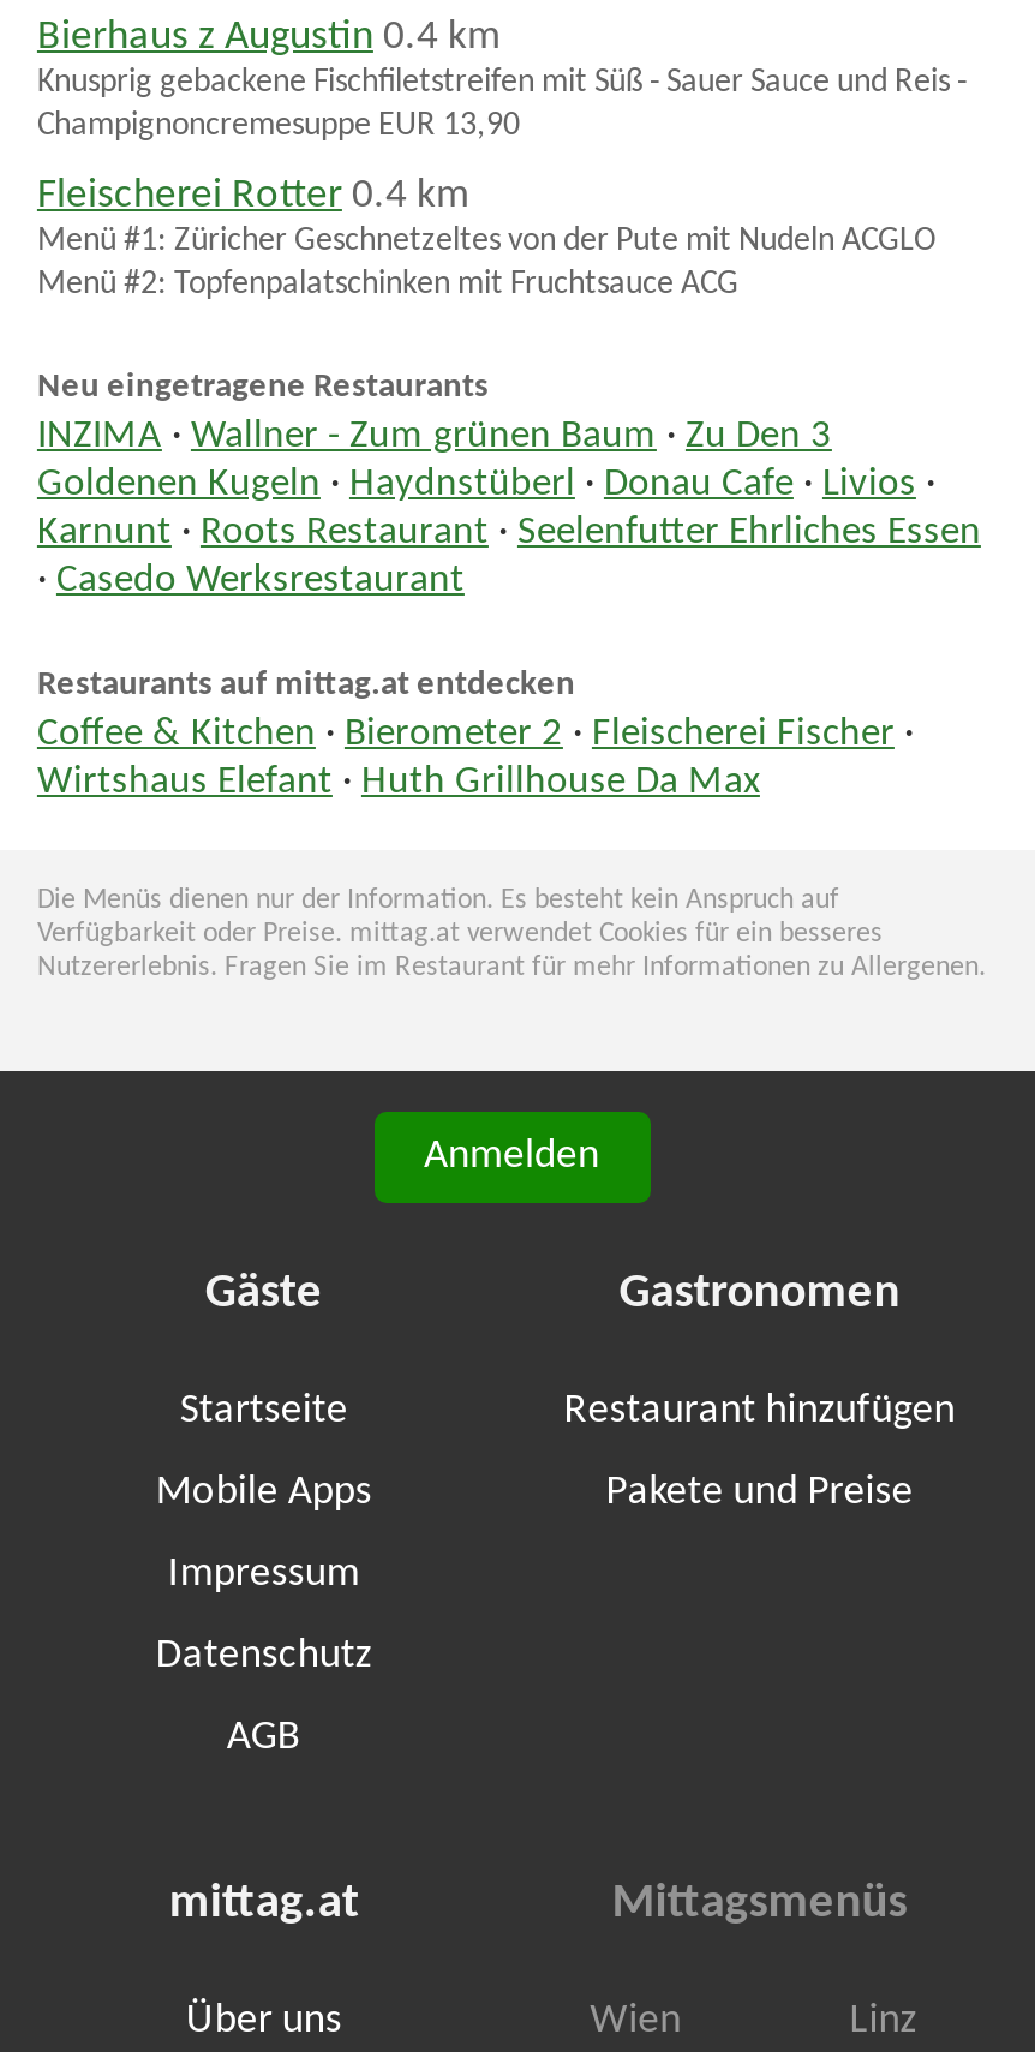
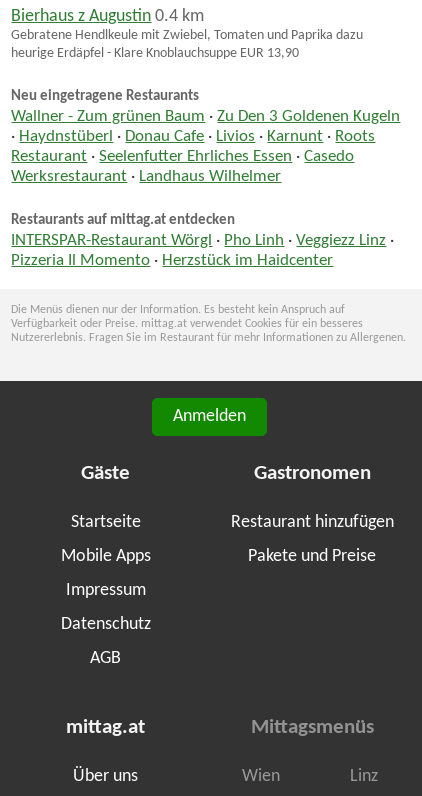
- Knusprig gebackene Fischfiletstreifen mit Süß - Sauer Sauce und Reis -
- Champignoncremesuppe EUR 13,90
- Fleischerei Rotter 0.4 km
- Menü #1: Züricher Geschnetzeltes von der Pute mit Nudeln ACGLO
- Menü #2: Topfenpalatschinken mit Fruchtsauce ACG
+ Gebratene Hendlkeule mit Zwiebel, Tomaten und Paprika dazu
+ heurige Erdäpfel - Klare Knoblauchsuppe EUR 13,90

- INZIMA · Wallner - Zum grünen Baum · Zu Den 3
- Goldenen Kugeln · Haydnstüberl · Donau Cafe · Livios ·
- Karnunt · Roots Restaurant · Seelenfutter Ehrliches Essen
- · Casedo Werksrestaurant
+ Wallner - Zum grünen Baum · Zu Den 3 Goldenen Kugeln
+ · Haydnstüberl · Donau Cafe · Livios · Karnunt · Roots
+ Restaurant · Seelenfutter Ehrliches Essen · Casedo
+ Werksrestaurant · Landhaus Wilhelmer

- Coffee & Kitchen · Bierometer 2 · Fleischerei Fischer ·
- Wirtshaus Elefant · Huth Grillhouse Da Max
+ INTERSPAR-Restaurant Wörgl · Pho Linh · Veggiezz Linz ·
+ Pizzeria Il Momento · Herzstück im Haidcenter
